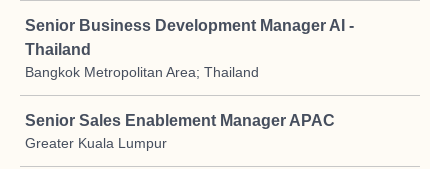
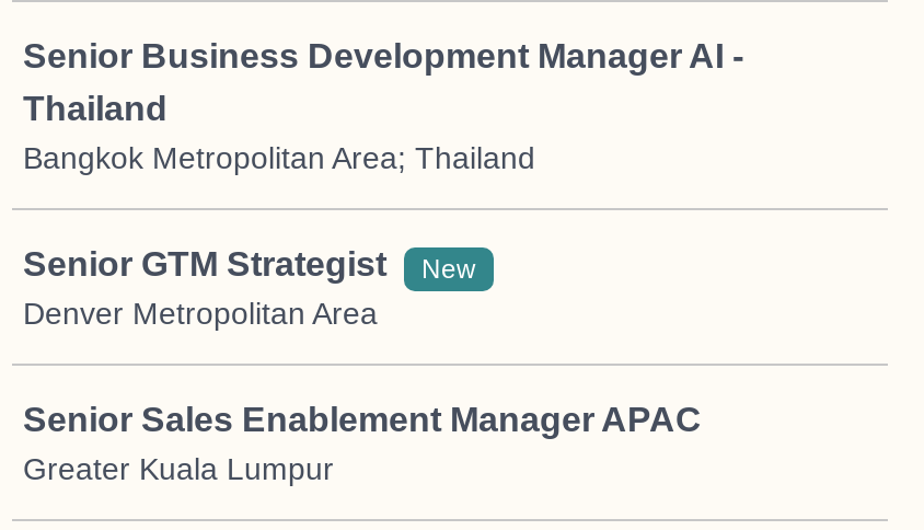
+ Senior GTM Strategist
+ New
+ Denver Metropolitan Area
